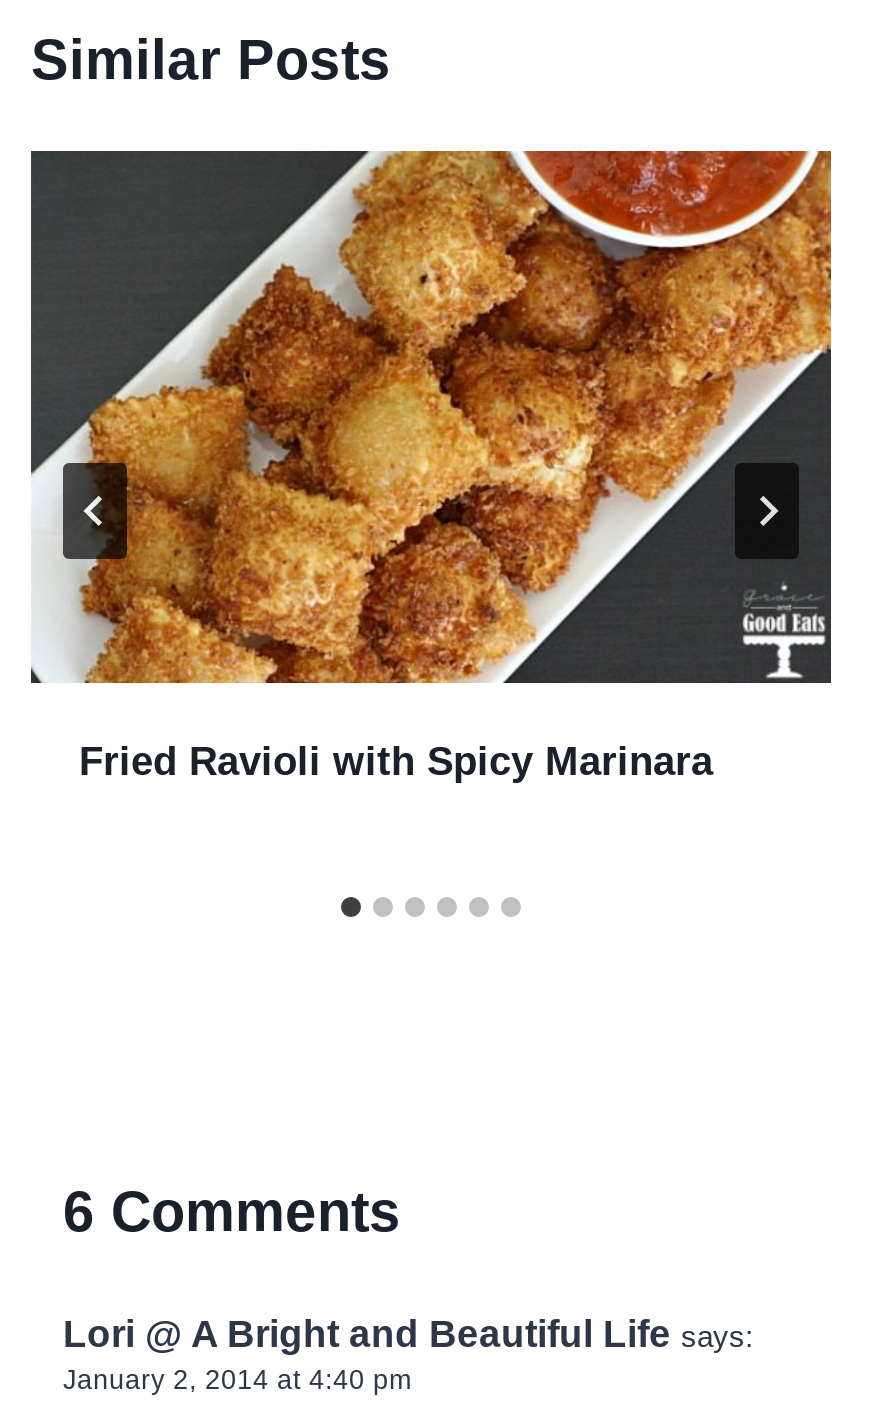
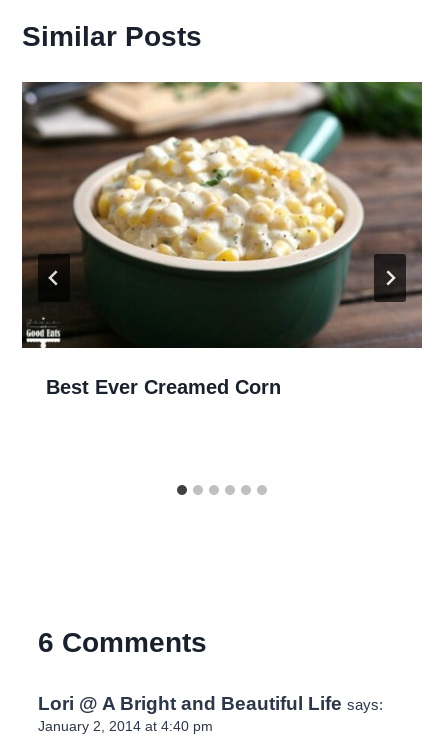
- [image]
- Fried Ravioli with Spicy Marinara
+ [image]
+ Best Ever Creamed Corn
